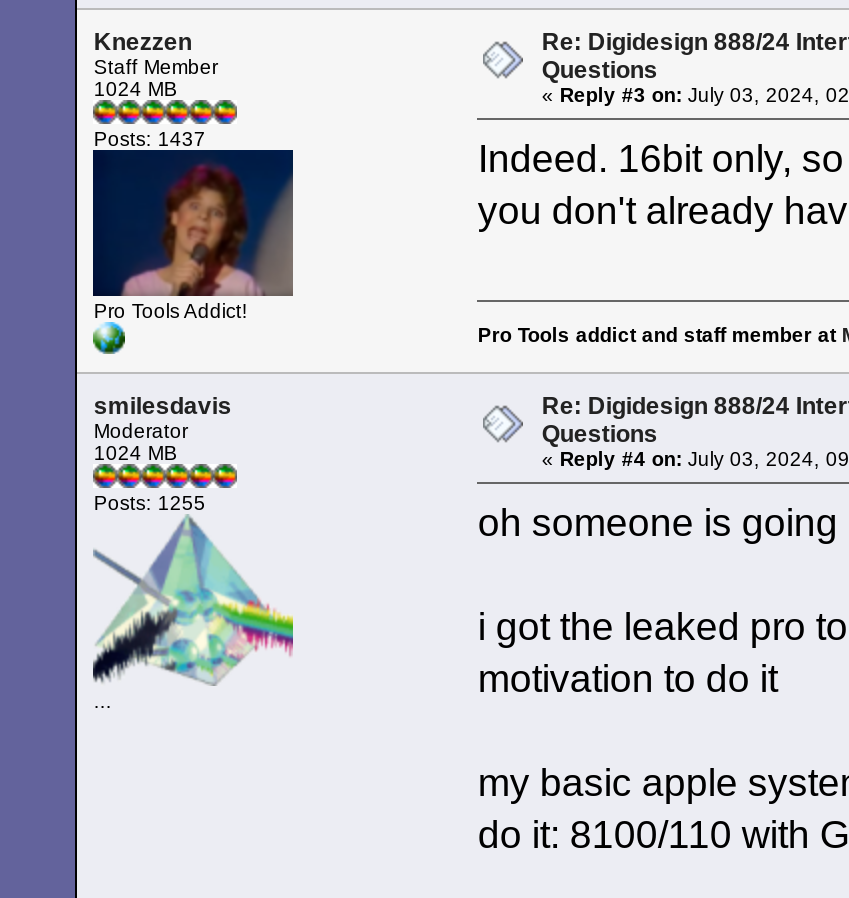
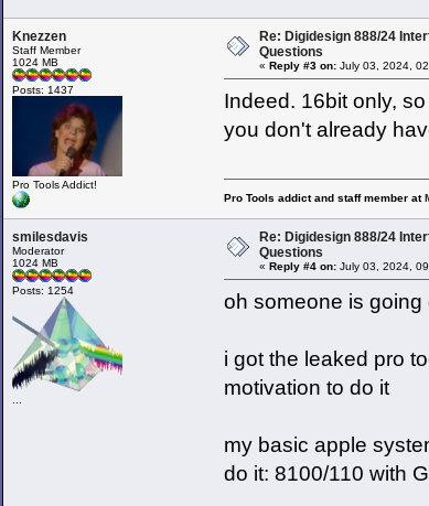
- Posts: 1255
+ Posts: 1254
